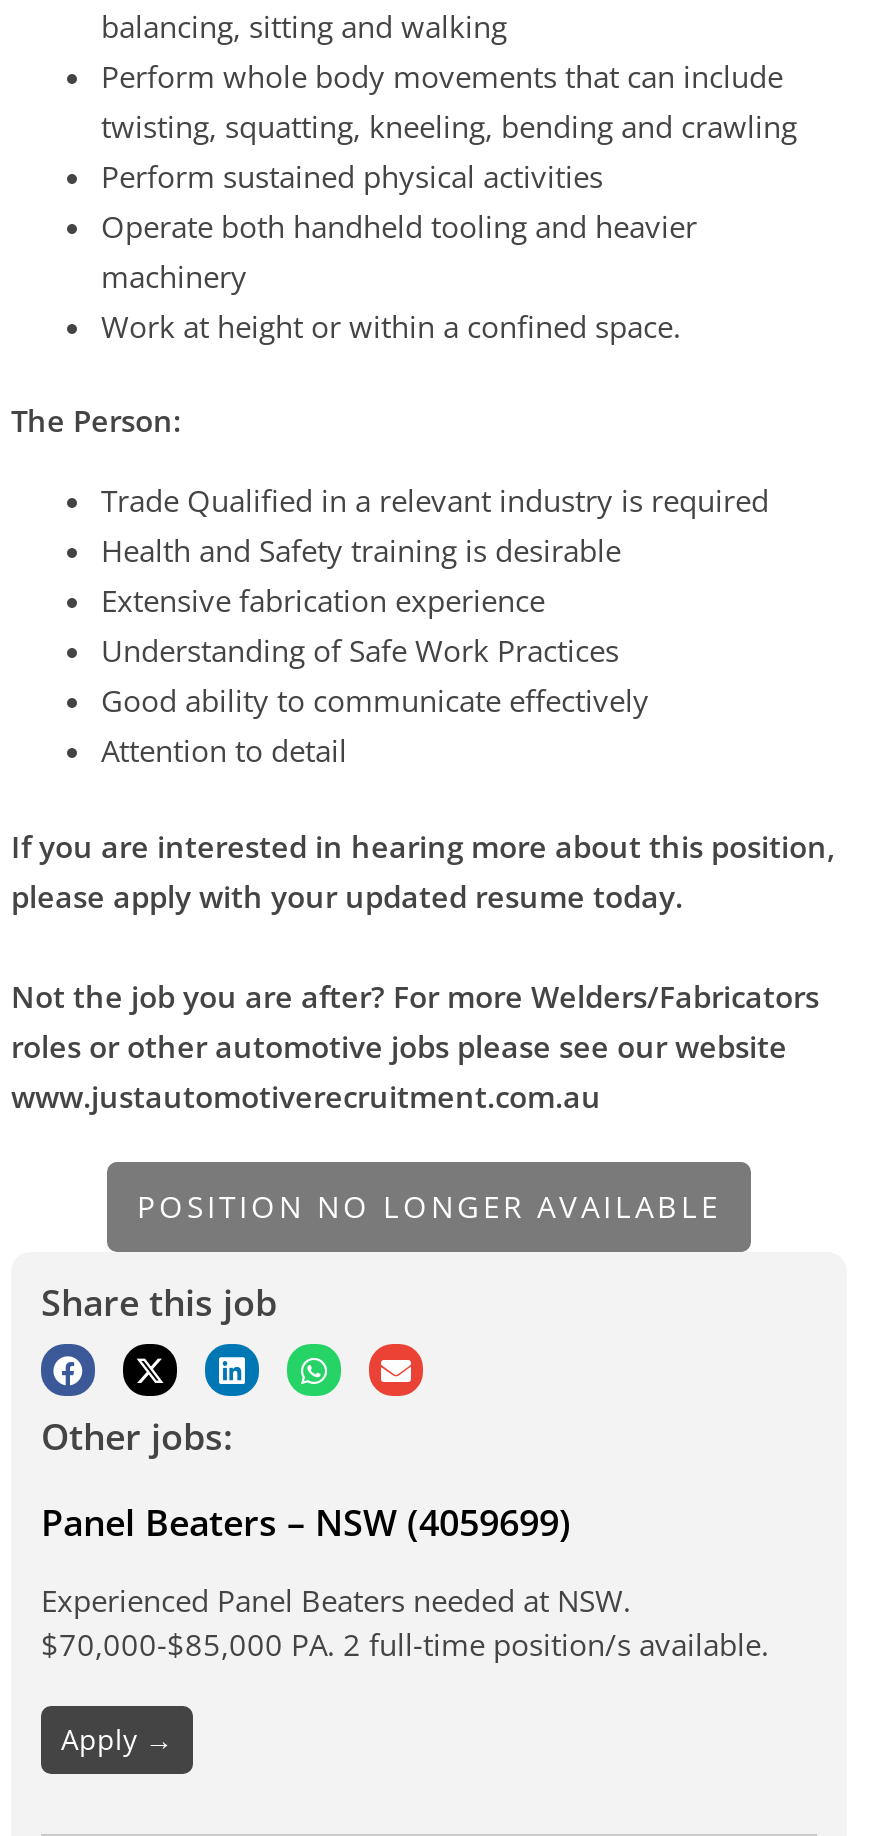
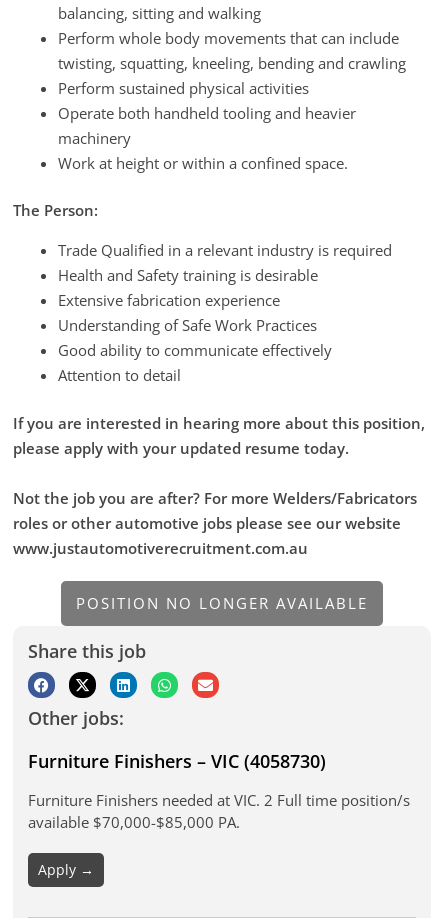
- Panel Beaters – NSW (4059699)
+ Furniture Finishers – VIC (4058730)

- Experienced Panel Beaters needed at NSW.
- $70,000-$85,000 PA. 2 full-time position/s available.
+ Furniture Finishers needed at VIC. 2 Full time position/s
+ available $70,000-$85,000 PA.
